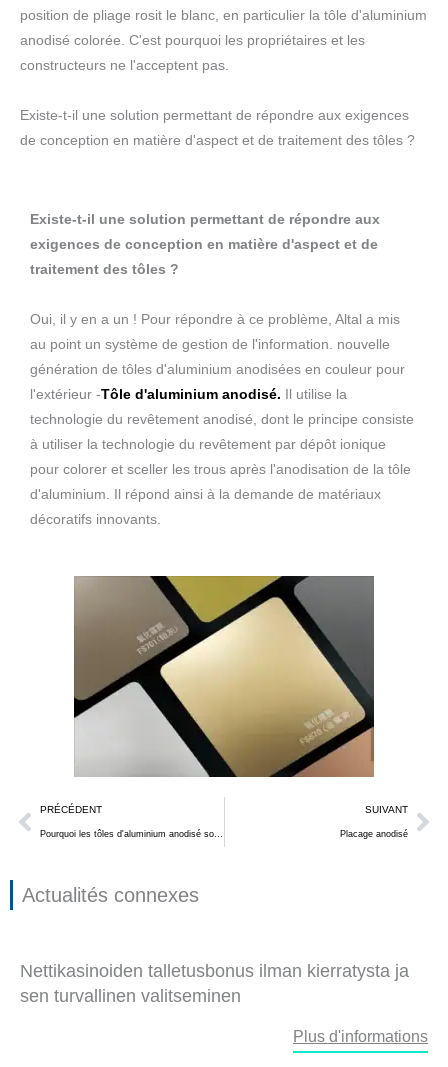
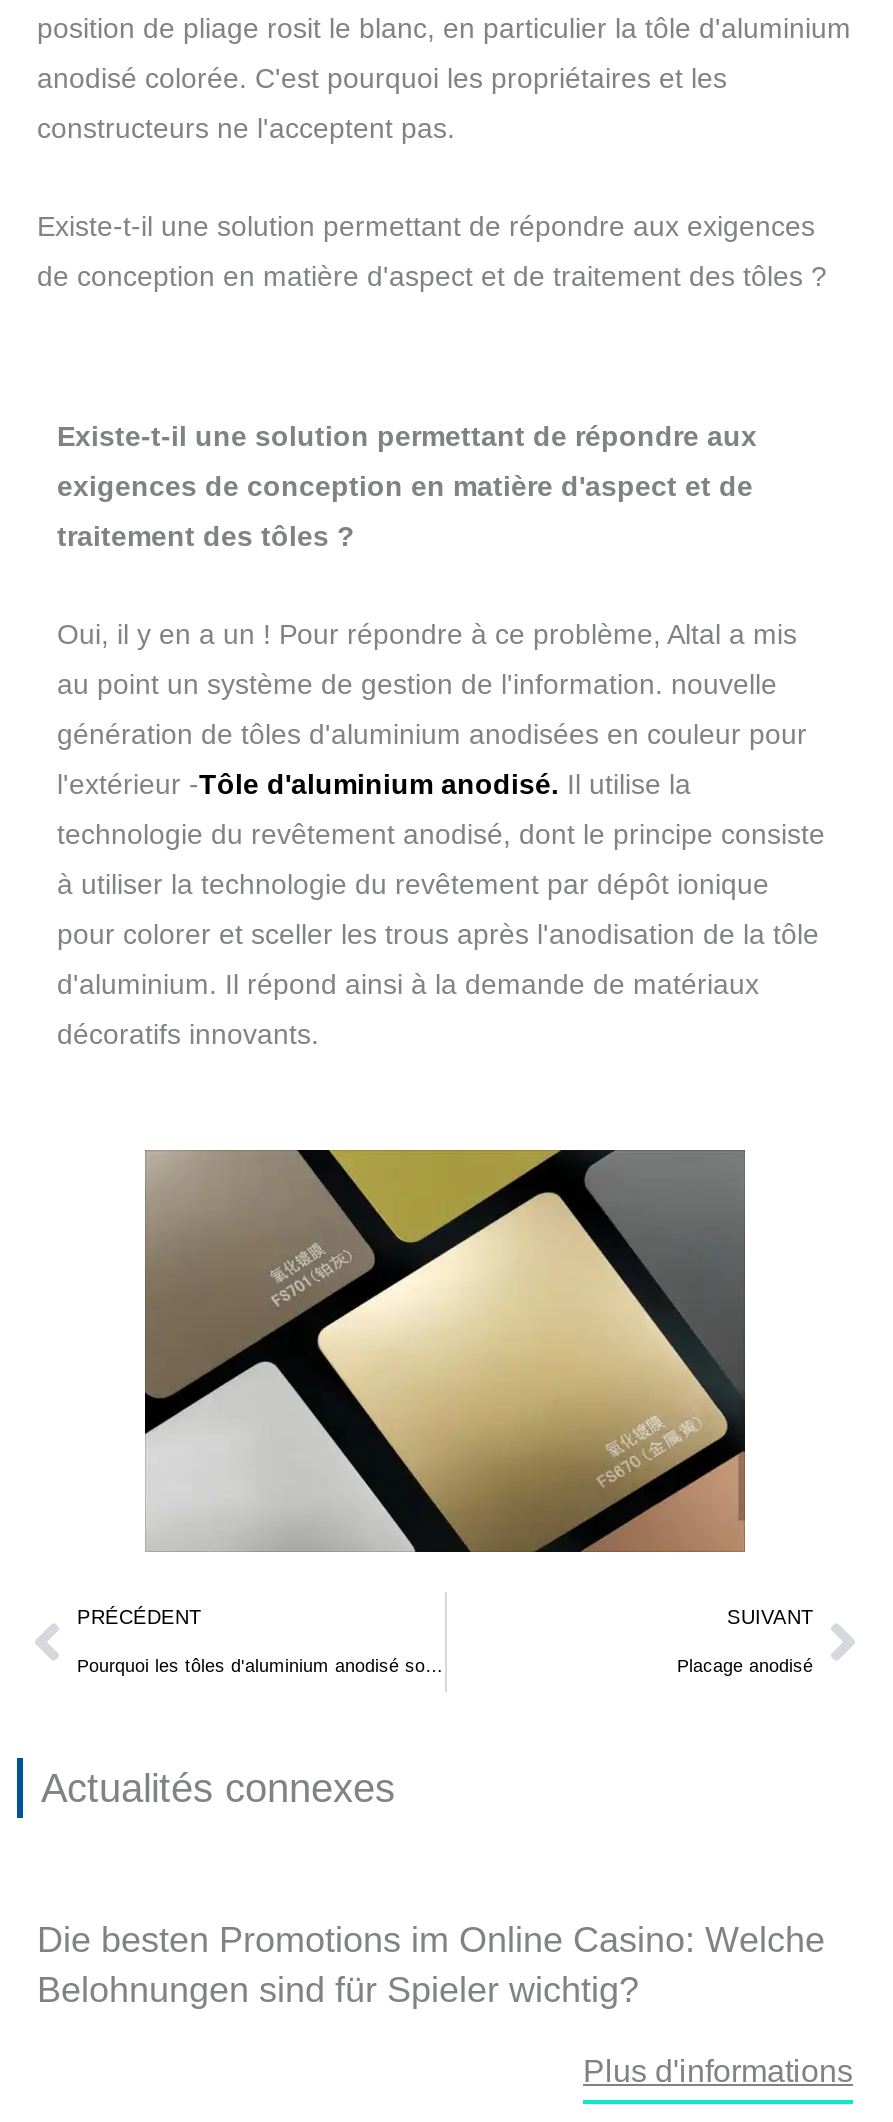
- Nettikasinoiden talletusbonus ilman kierratysta ja
- sen turvallinen valitseminen
+ Die besten Promotions im Online Casino: Welche
+ Belohnungen sind für Spieler wichtig?
